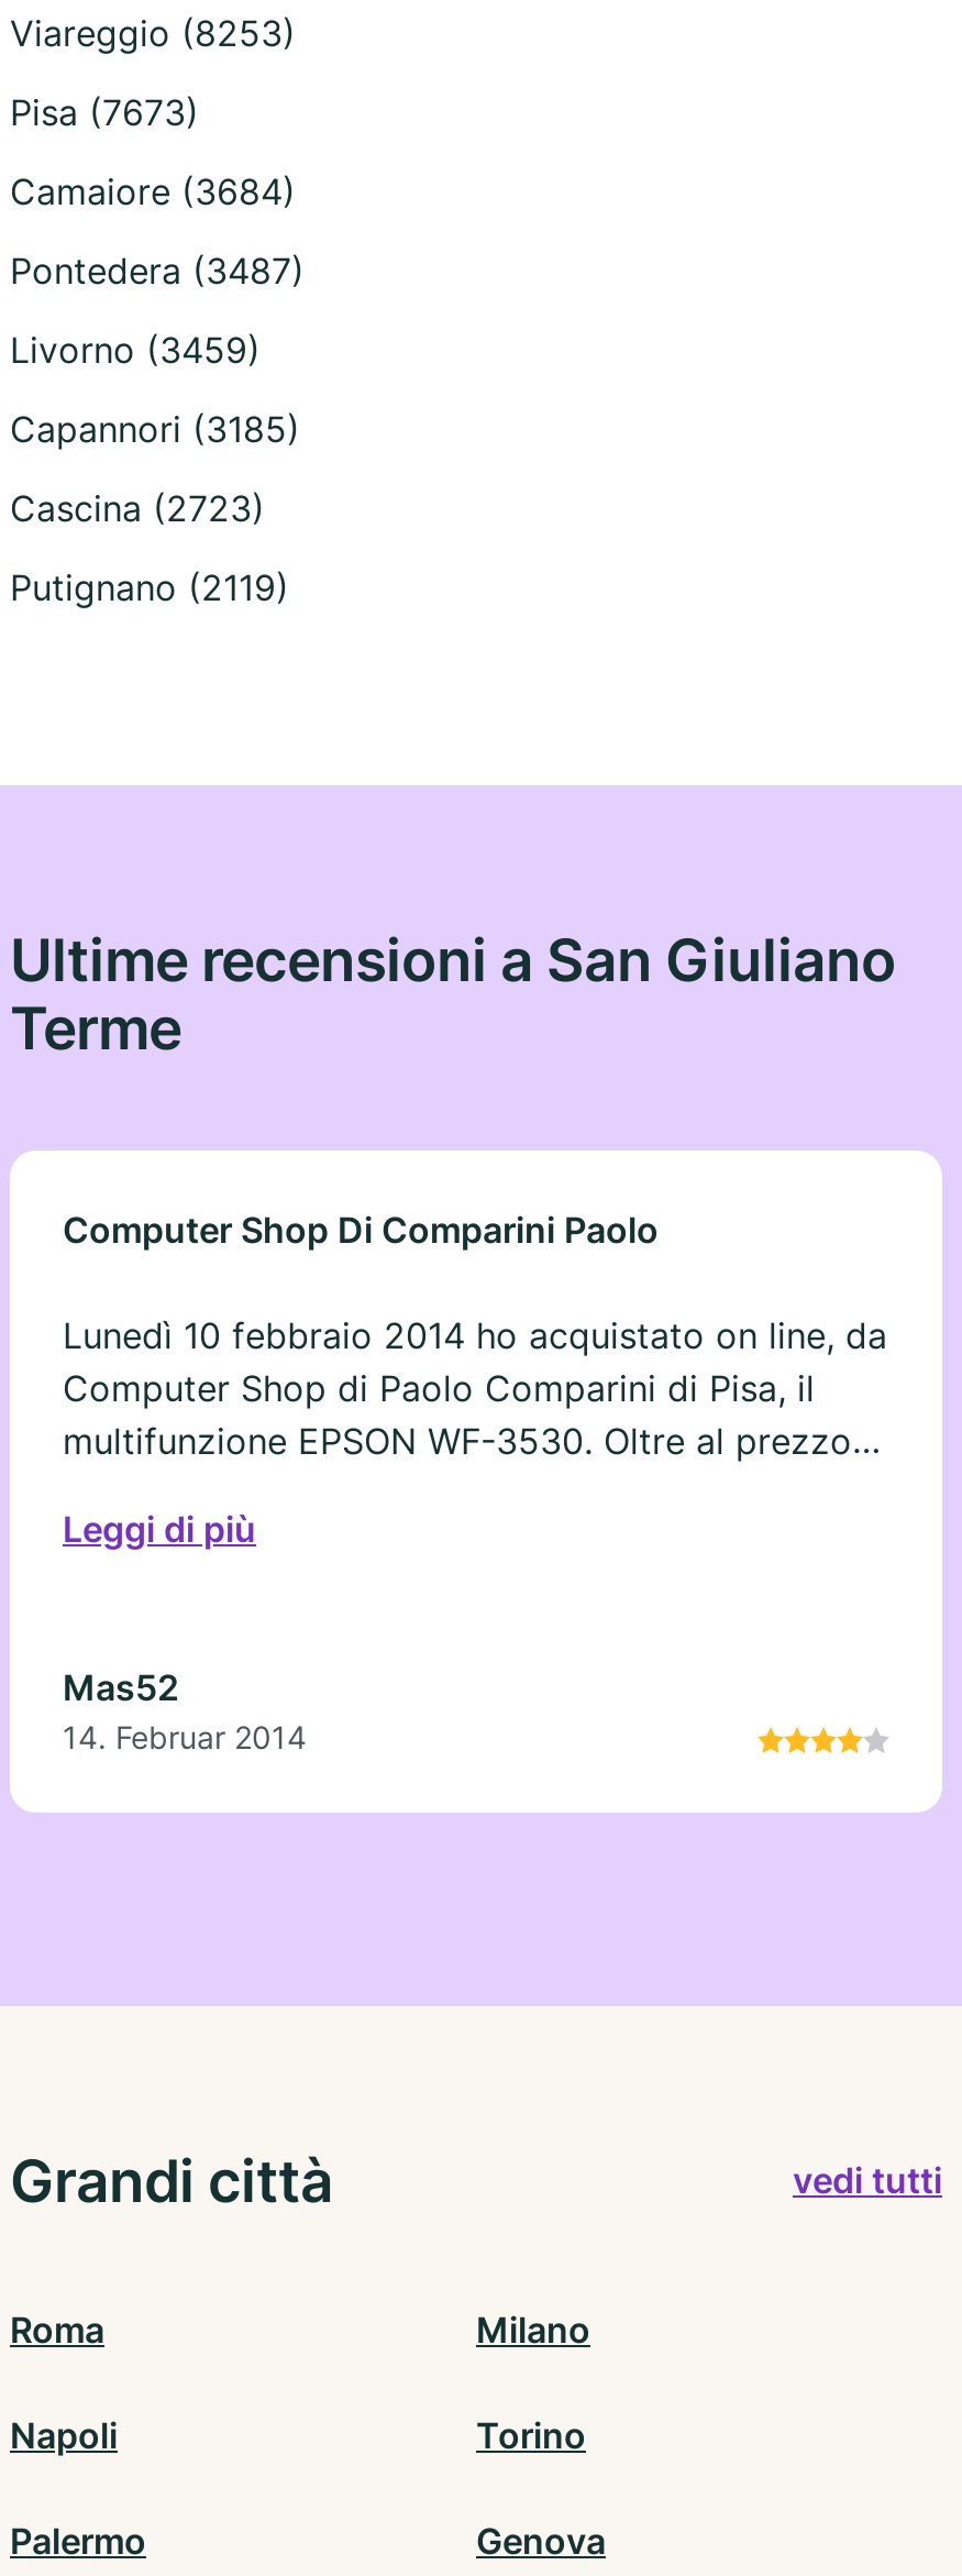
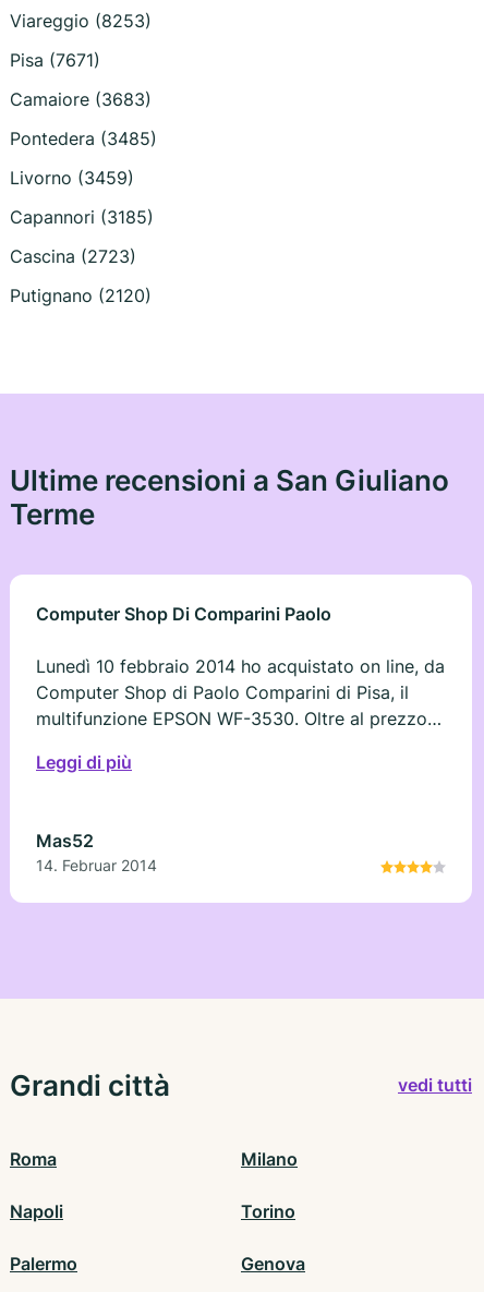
- Pisa (7673)
+ Pisa (7671)

- Camaiore (3684)
+ Camaiore (3683)

- Pontedera (3487)
+ Pontedera (3485)

- Putignano (2119)
+ Putignano (2120)
